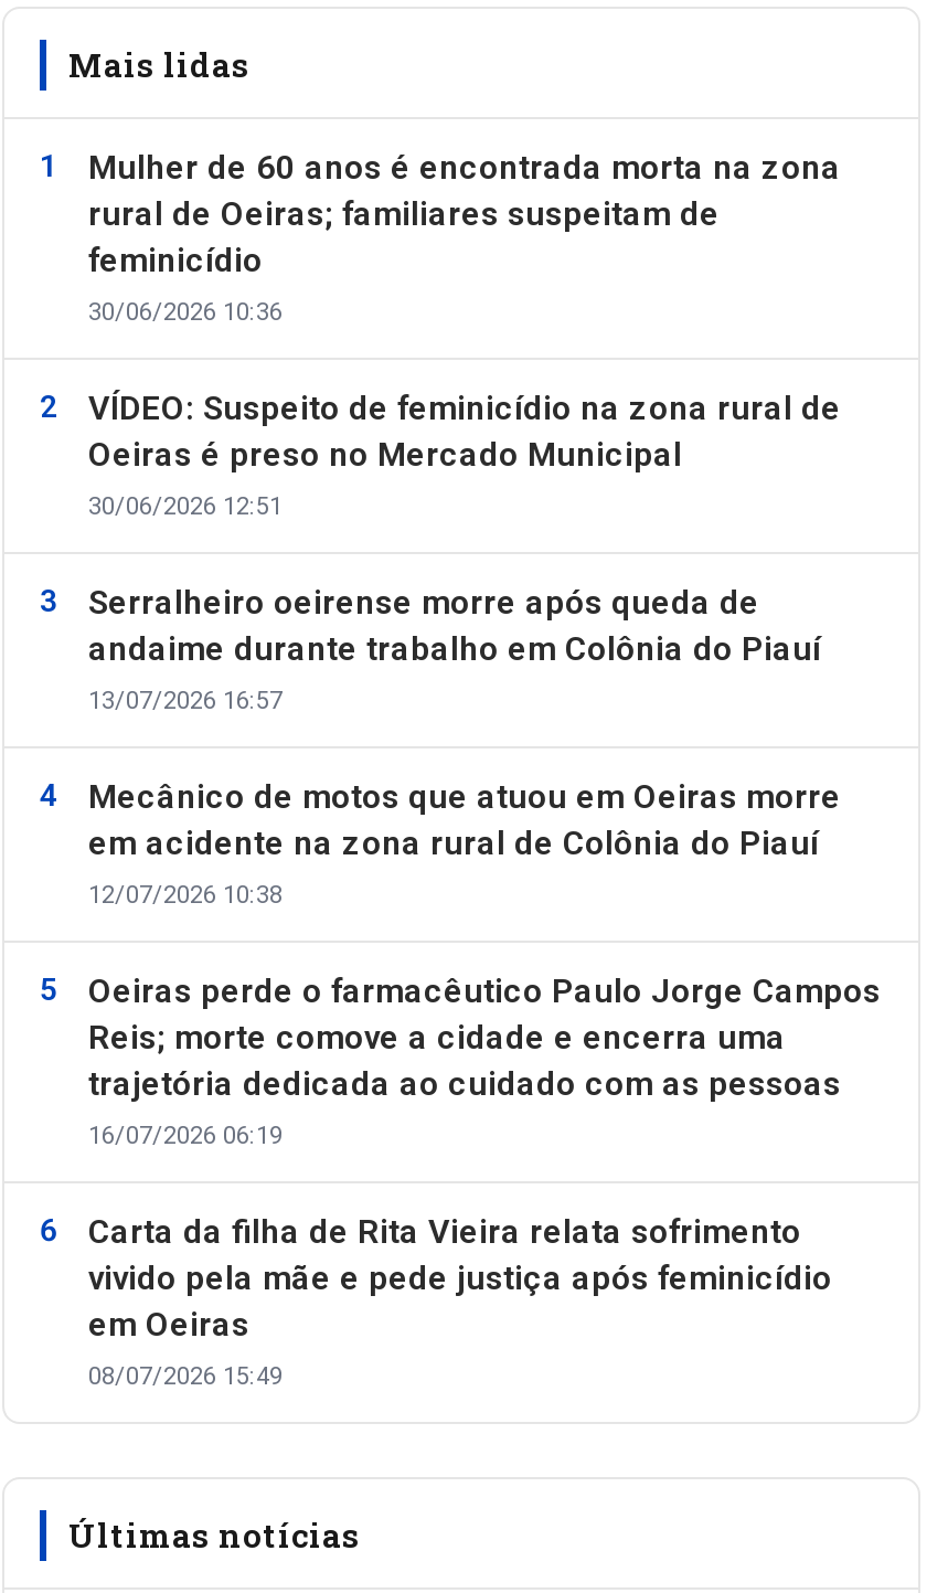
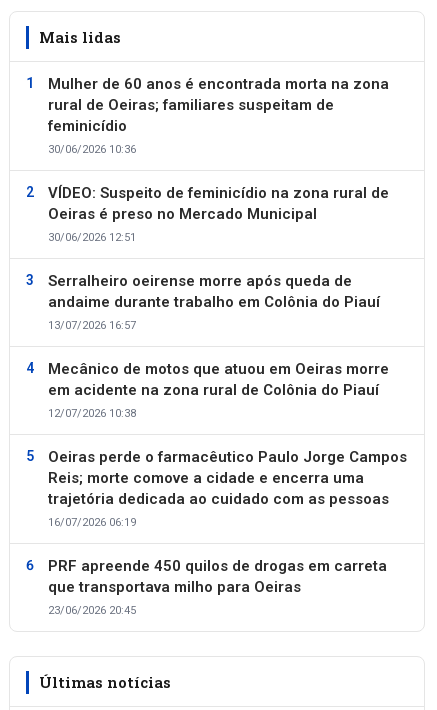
- Carta da filha de Rita Vieira relata sofrimento
- vivido pela mãe e pede justiça após feminicídio
- em Oeiras
- 08/07/2026 15:49
+ PRF apreende 450 quilos de drogas em carreta
+ que transportava milho para Oeiras
+ 23/06/2026 20:45
